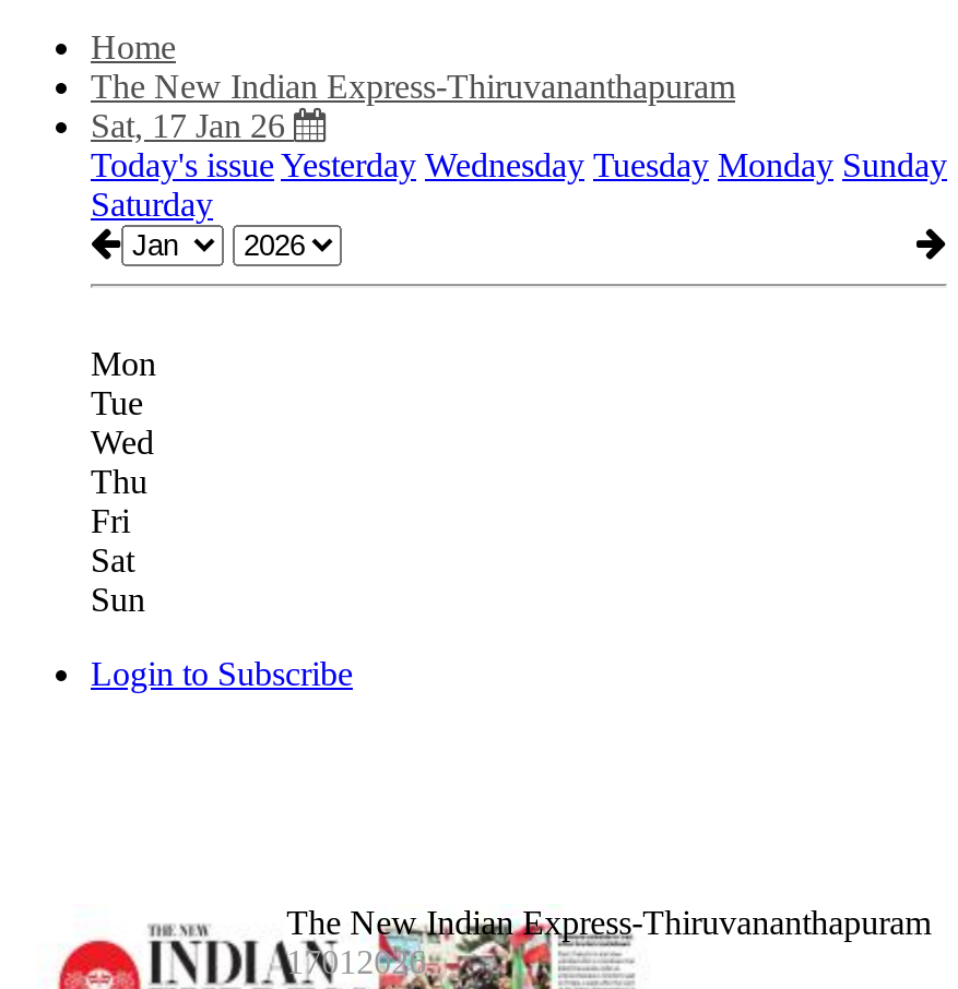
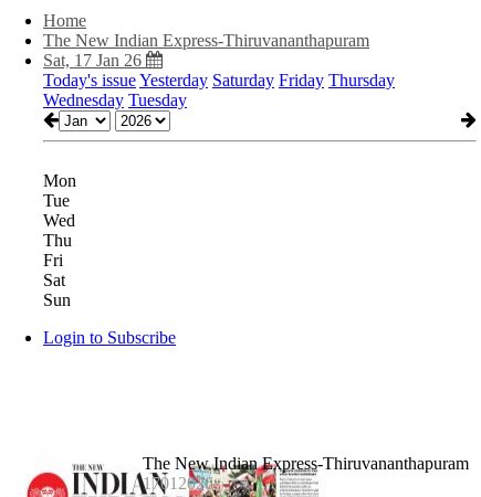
- Today's issue Yesterday Wednesday Tuesday Monday Sunday
- Saturday
+ Today's issue Yesterday Saturday Friday Thursday
+ Wednesday Tuesday
